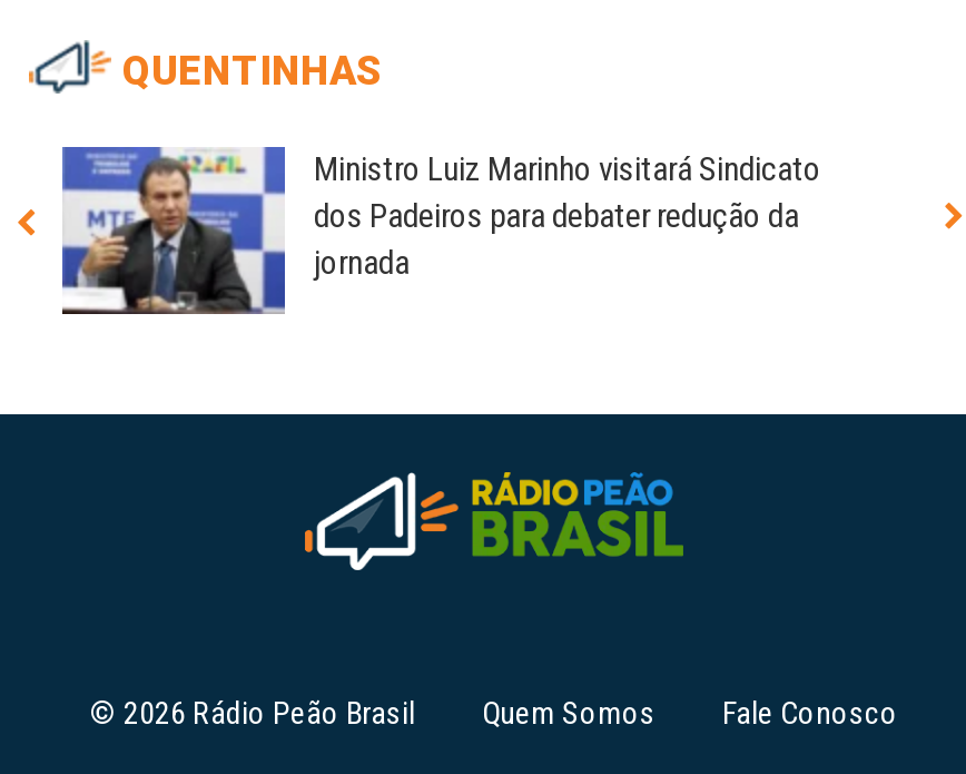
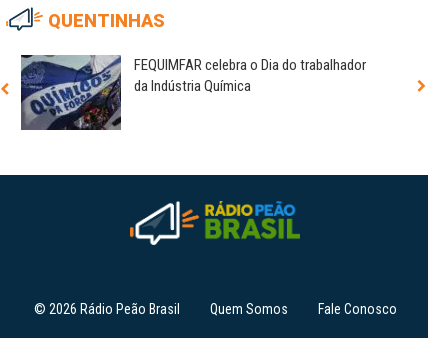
- [image]
- Ministro Luiz Marinho visitará Sindicato
- dos Padeiros para debater redução da
- jornada
+ [image]
+ FEQUIMFAR celebra o Dia do trabalhador
+ da Indústria Química
